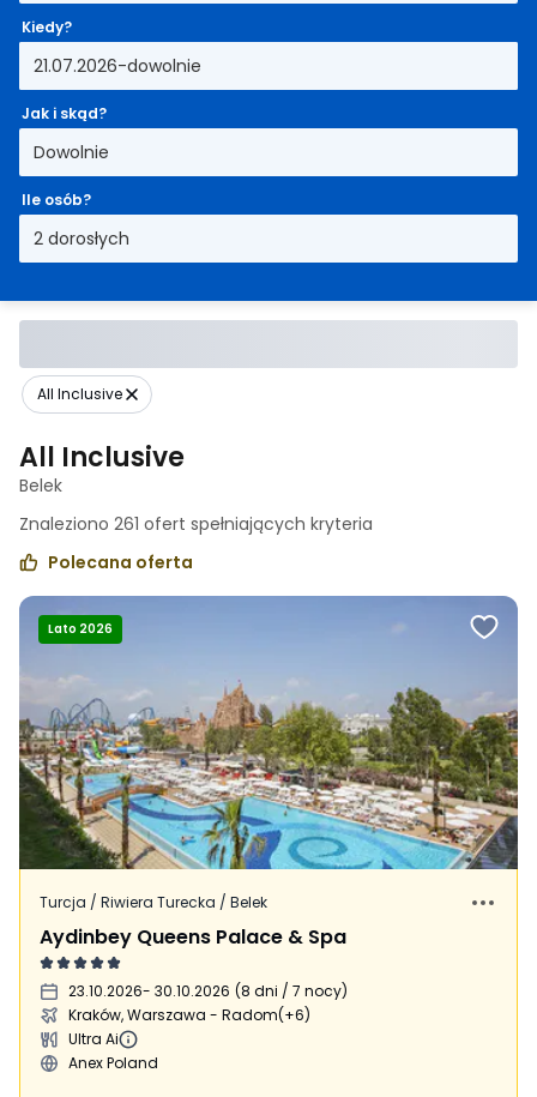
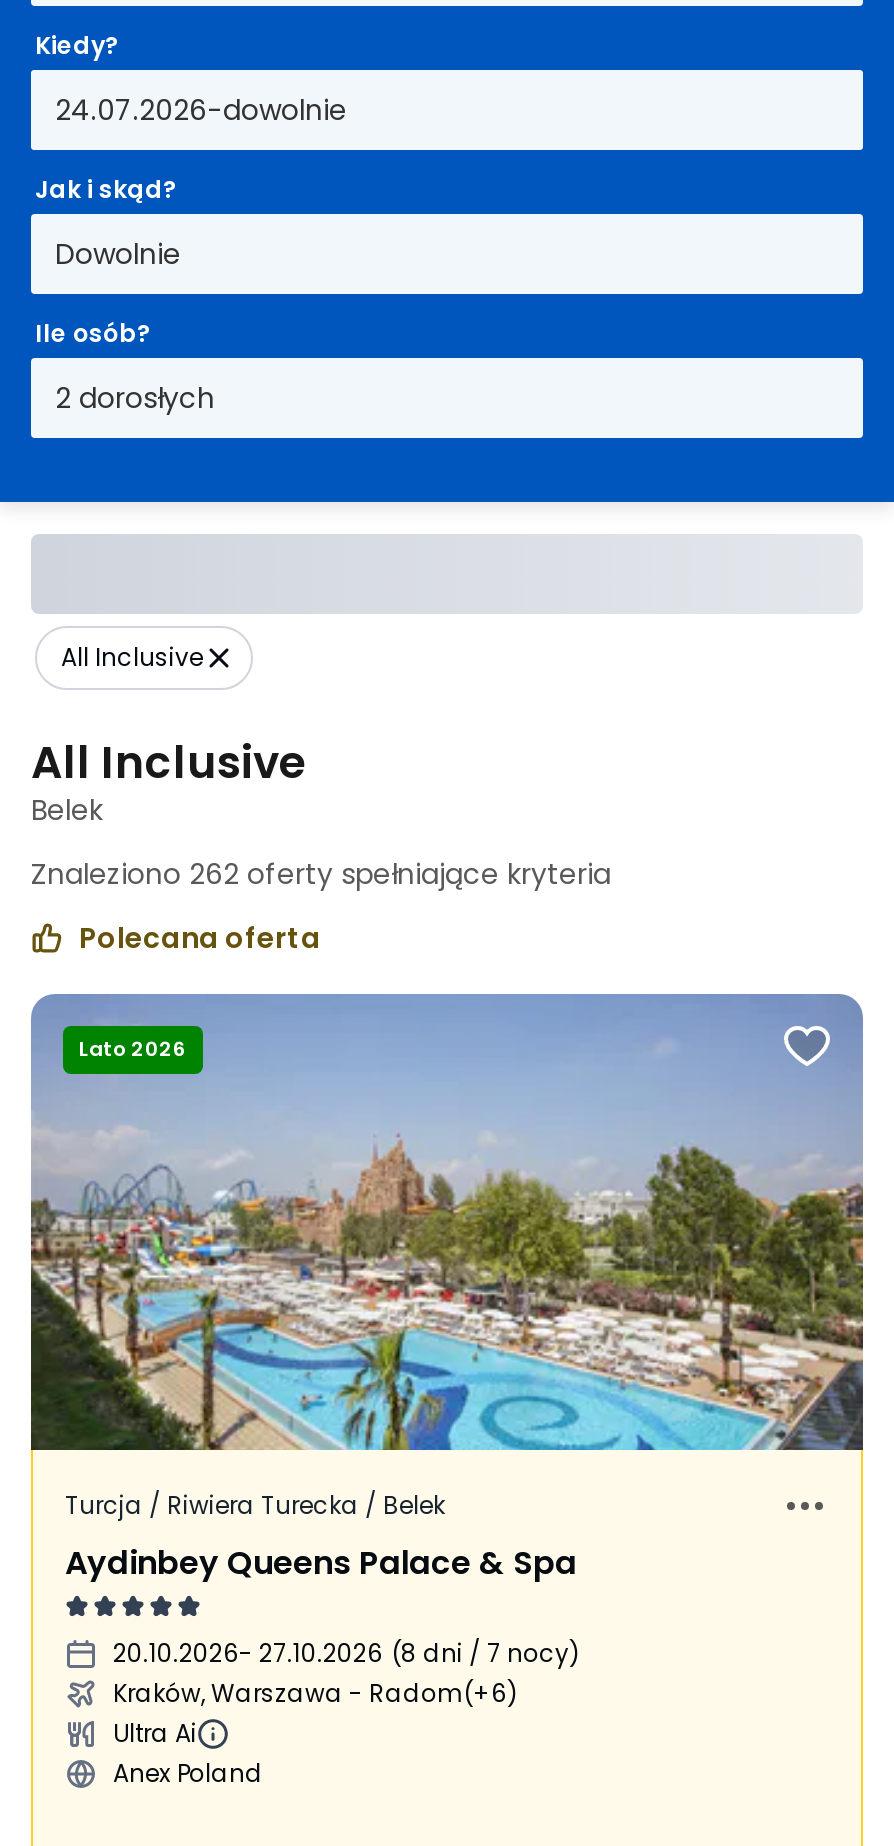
- 21.07.2026-dowolnie
+ 24.07.2026-dowolnie

- Znaleziono 261 ofert spełniających kryteria
+ Znaleziono 262 oferty spełniające kryteria

- 23.10.2026- 30.10.2026 (8 dni / 7 nocy)
+ 20.10.2026- 27.10.2026 (8 dni / 7 nocy)
